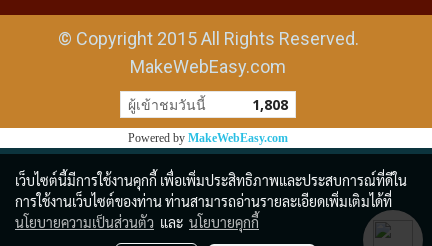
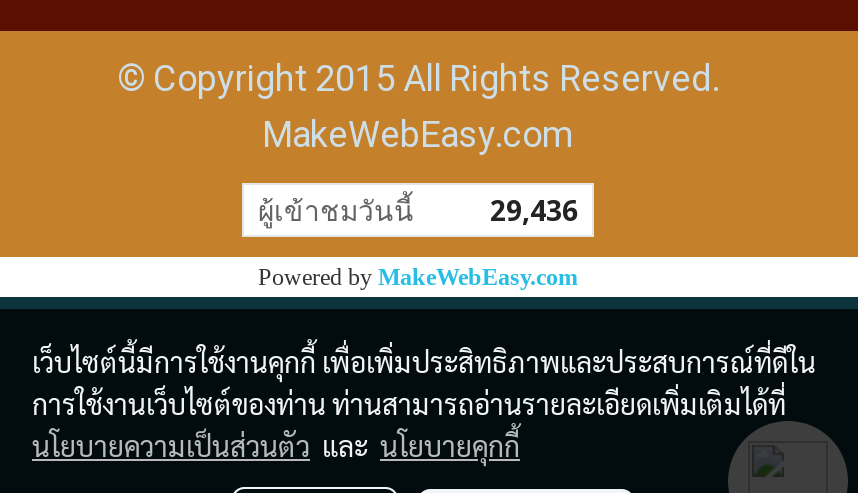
- 1,808
+ 29,436
